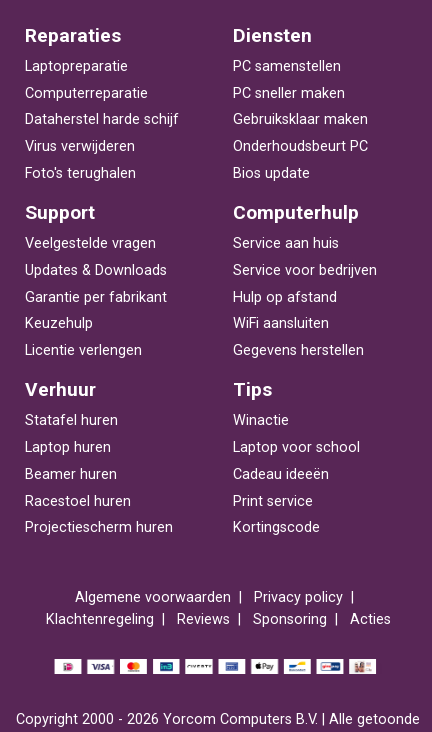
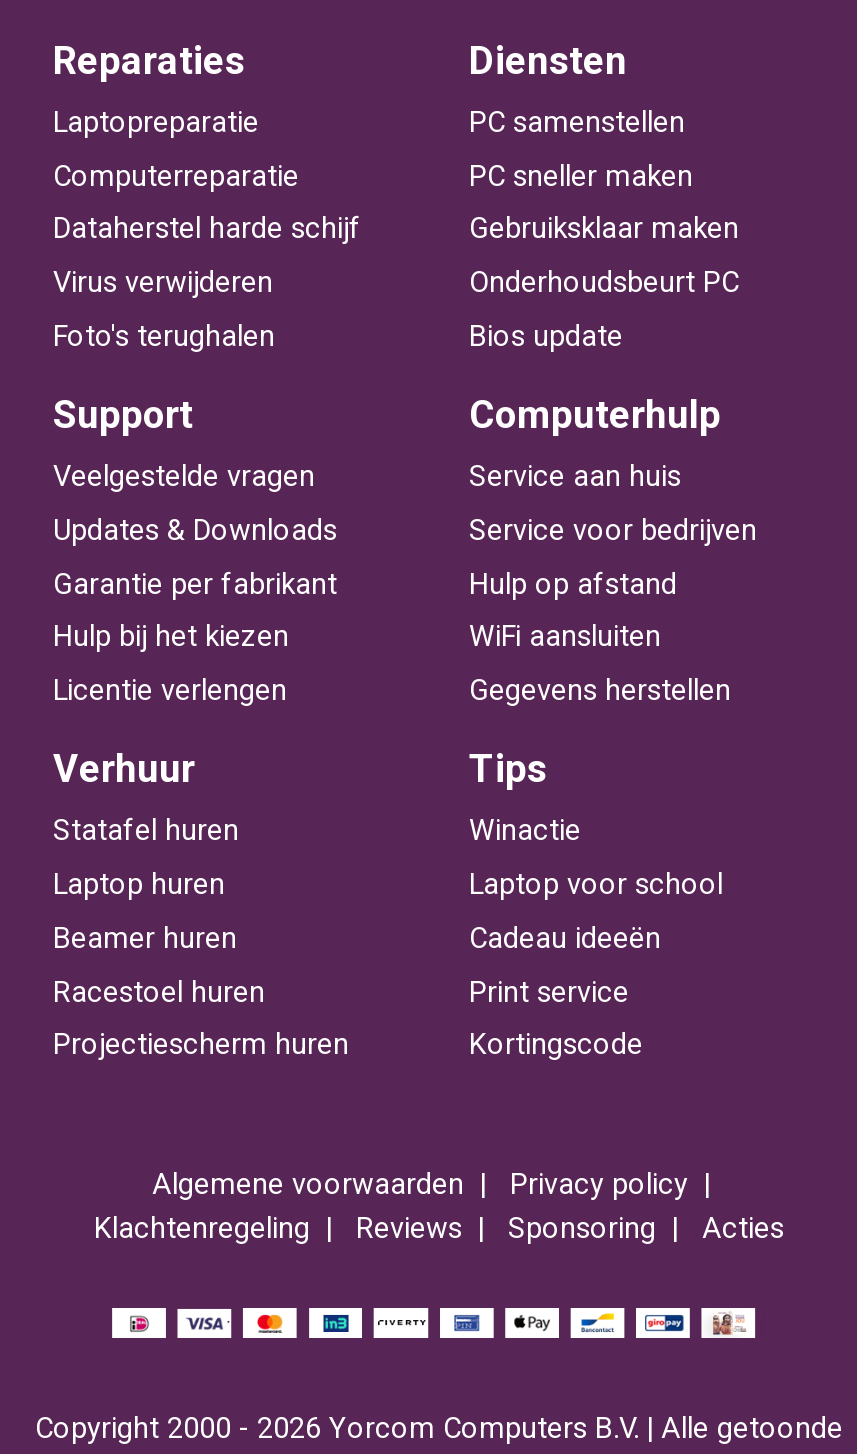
- Keuzehulp
+ Hulp bij het kiezen
